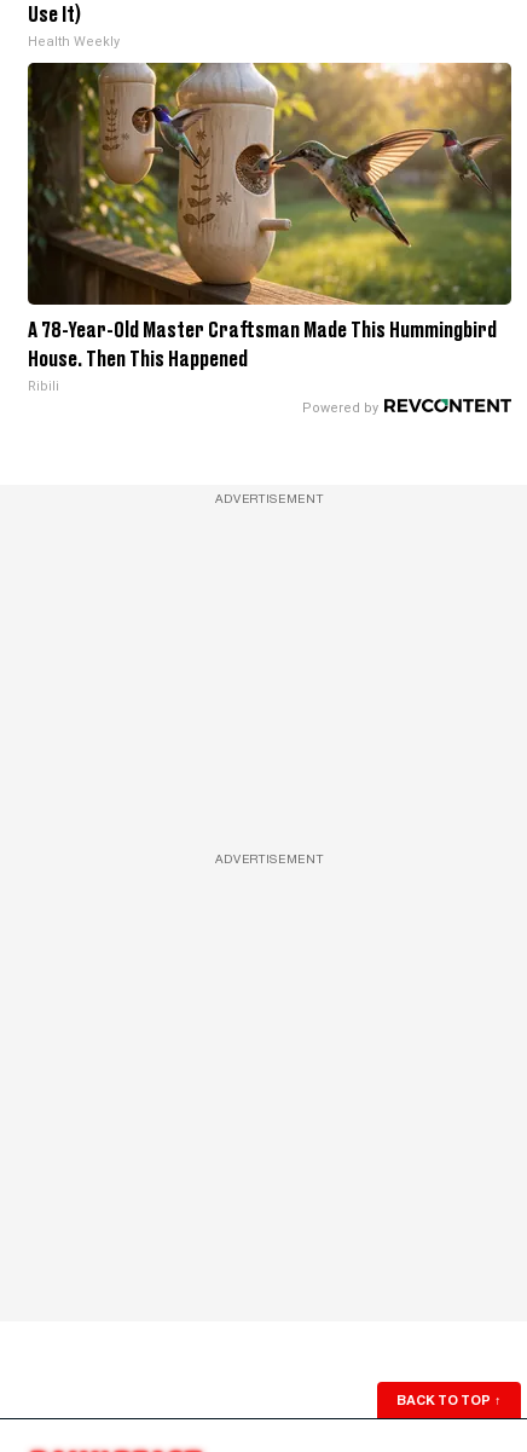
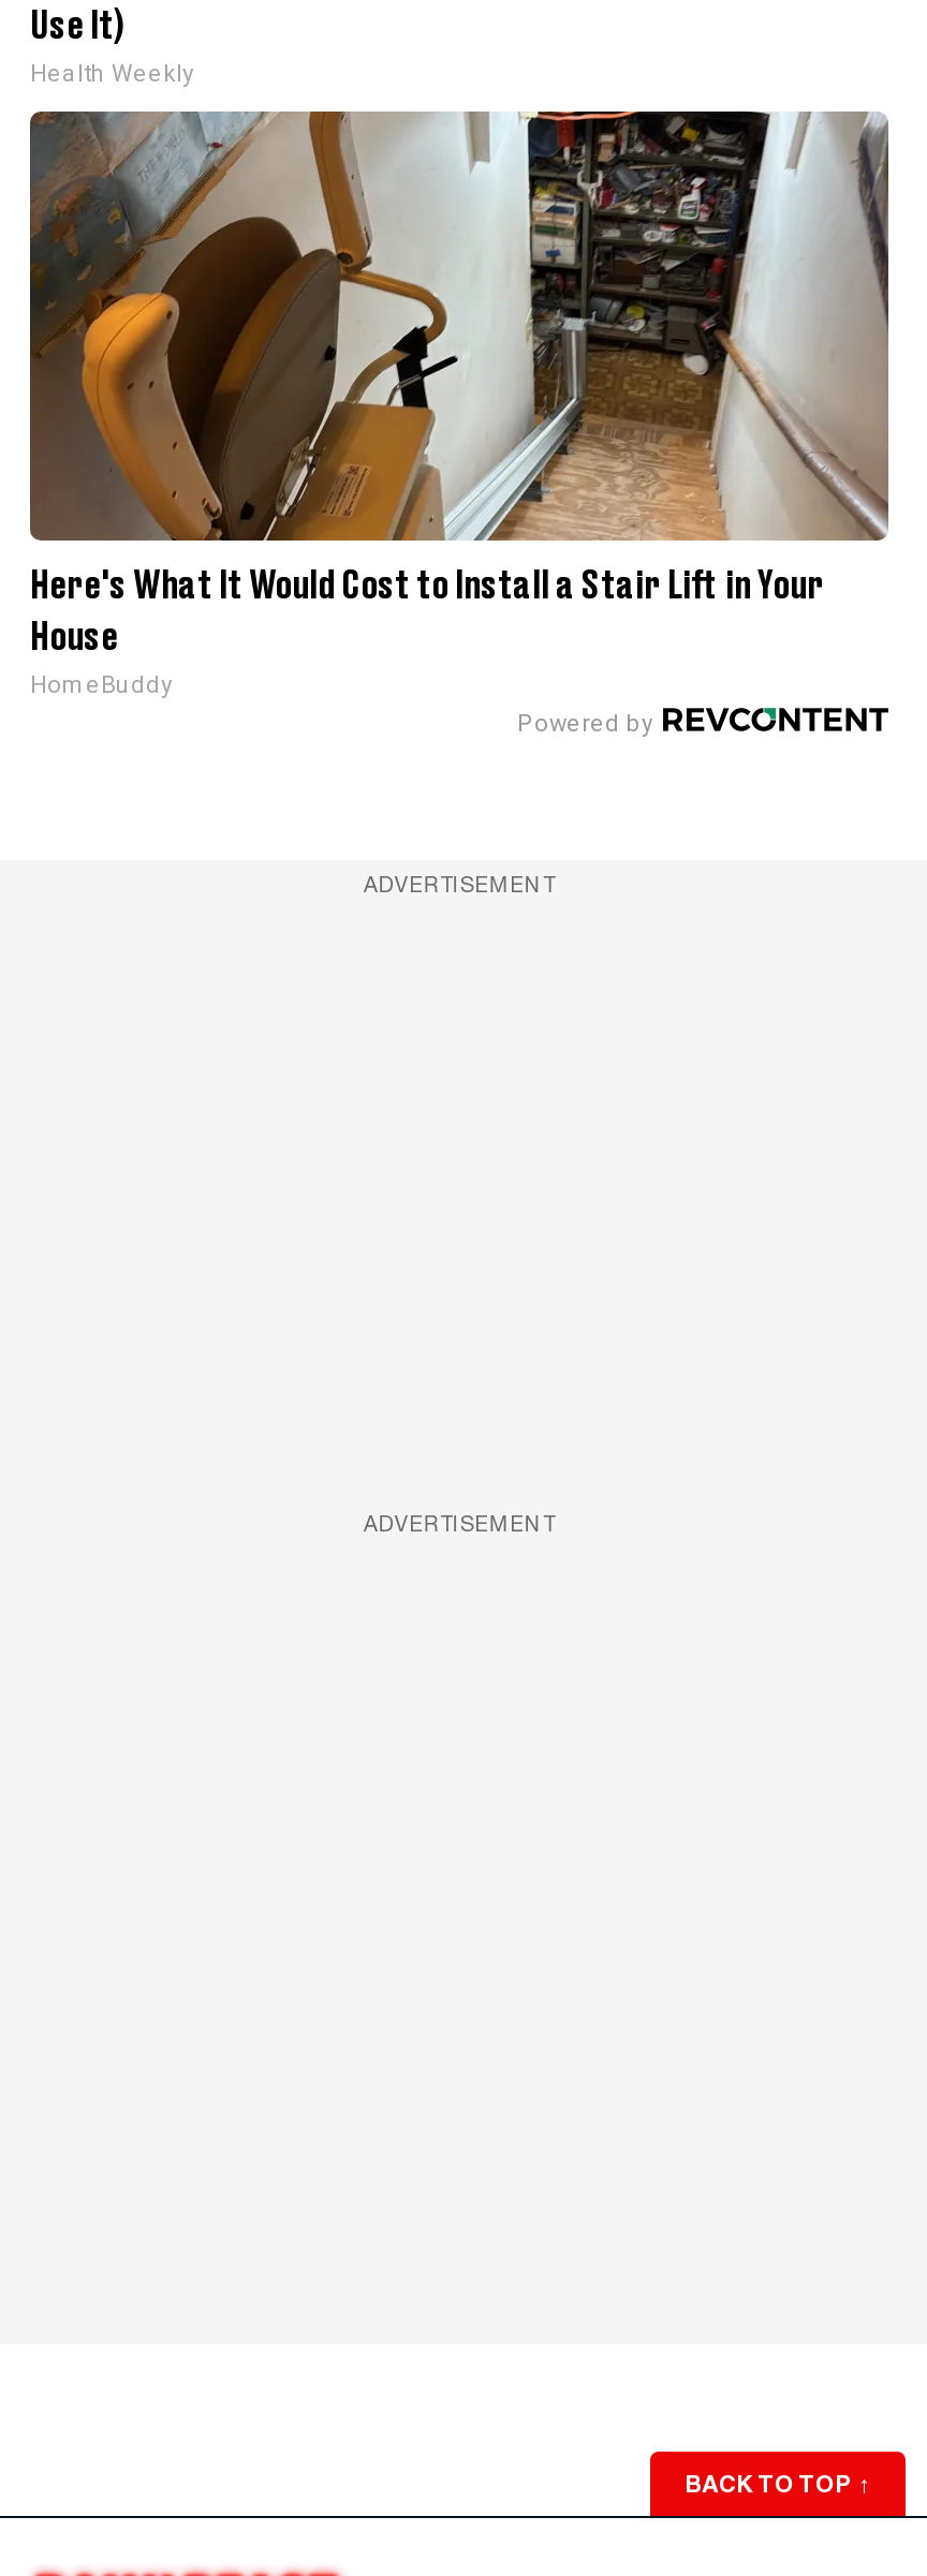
- [image]
- A 78-Year-Old Master Craftsman Made This Hummingbird
- House. Then This Happened
- Ribili
+ [image]
+ Here's What It Would Cost to Install a Stair Lift in Your
+ House
+ HomeBuddy
